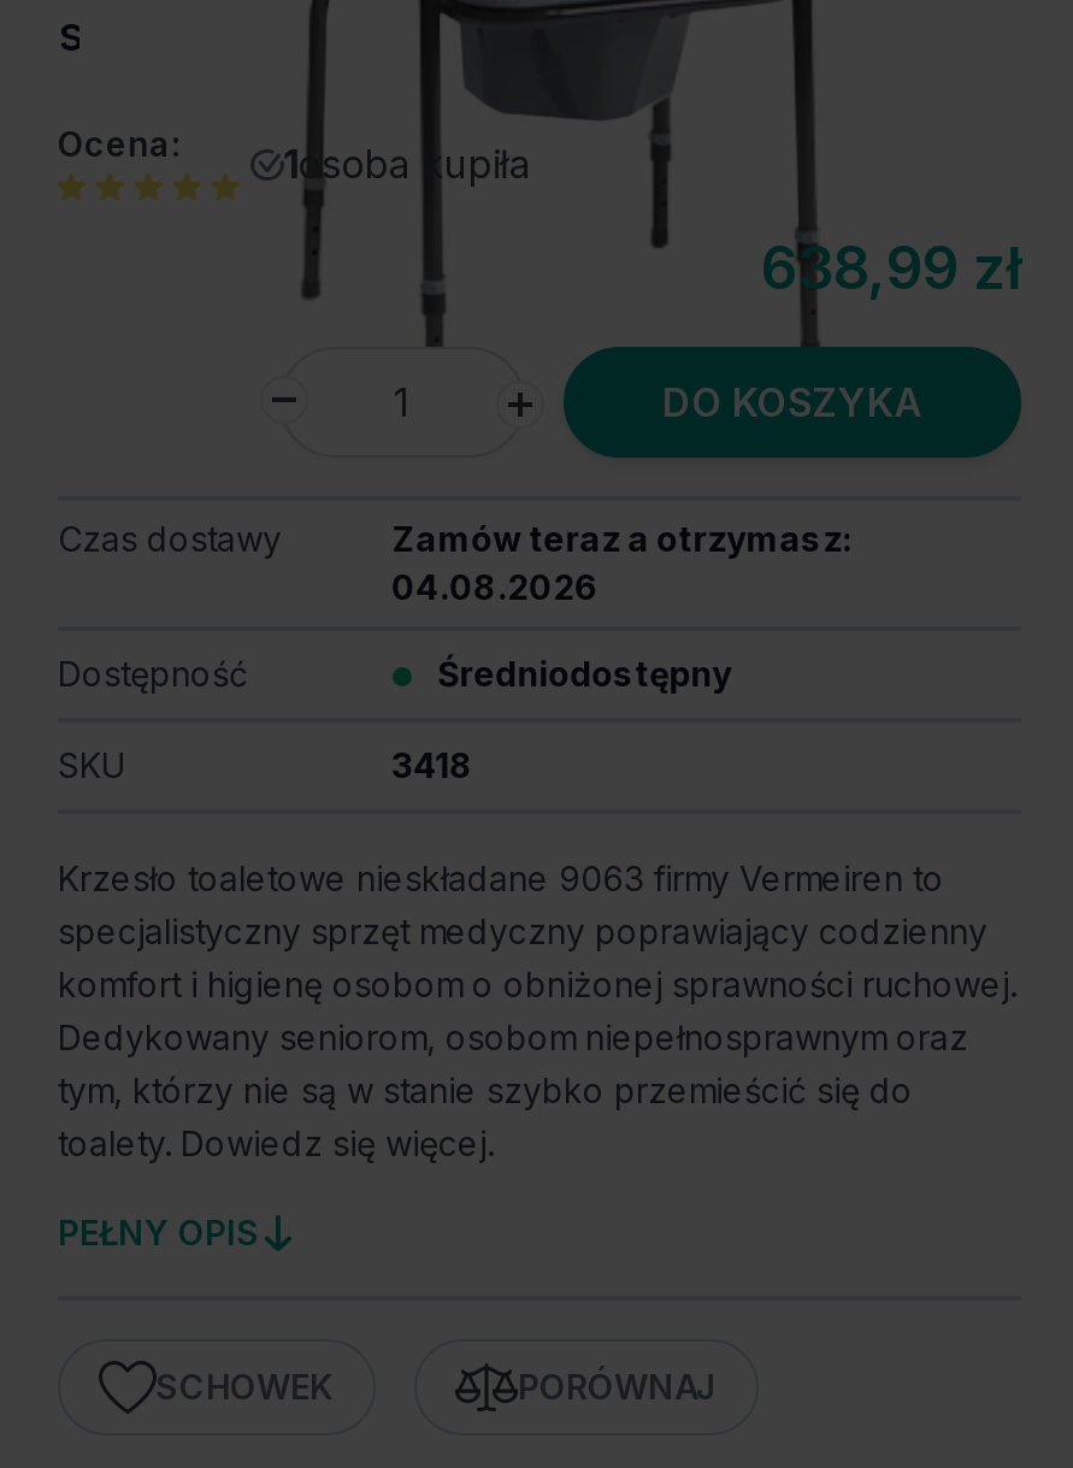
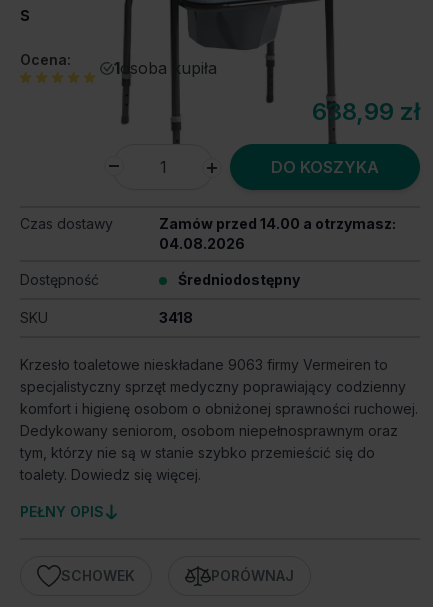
- Zamów teraz a otrzymasz:
+ Zamów przed 14.00 a otrzymasz:
